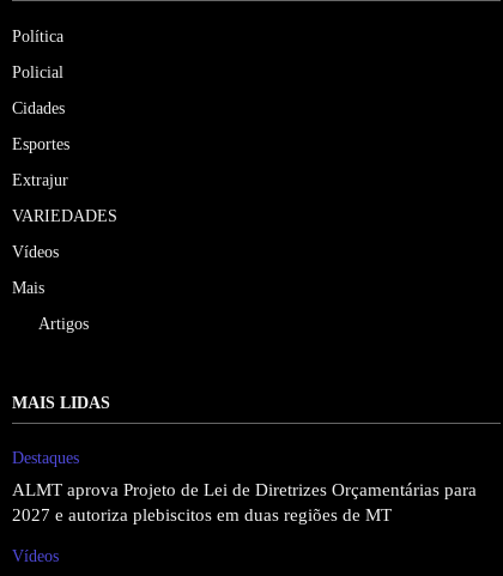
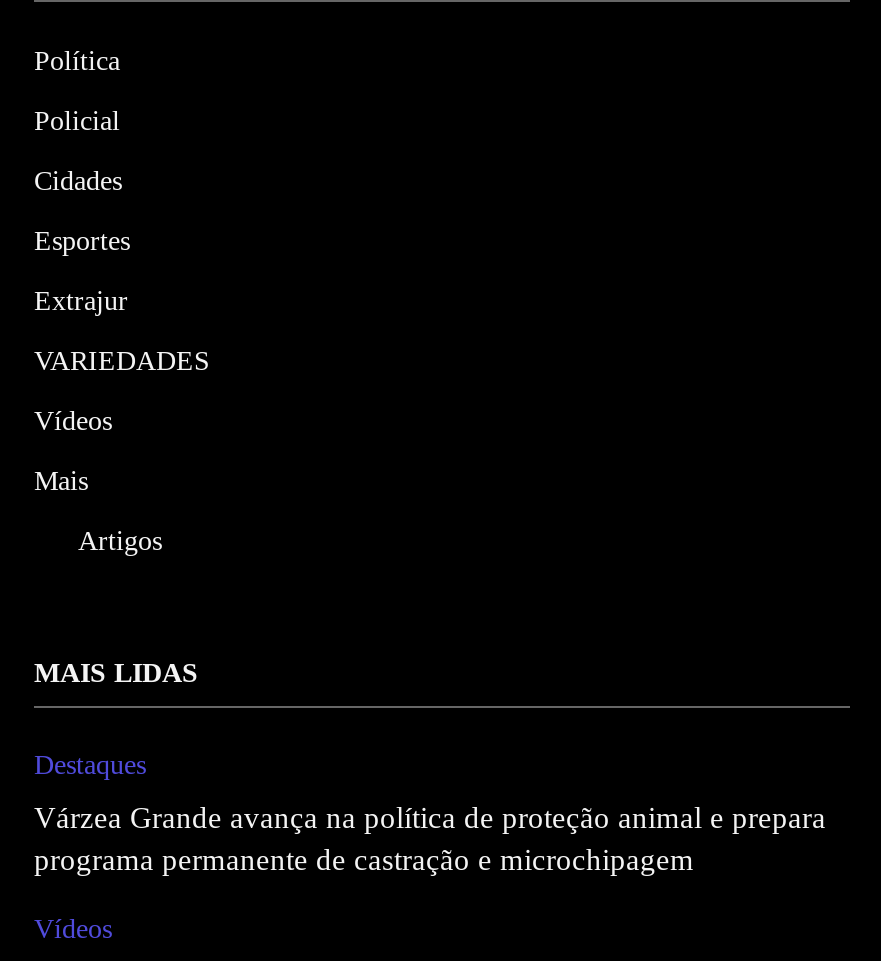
- ALMT aprova Projeto de Lei de Diretrizes Orçamentárias para
- 2027 e autoriza plebiscitos em duas regiões de MT
+ Várzea Grande avança na política de proteção animal e prepara
+ programa permanente de castração e microchipagem
